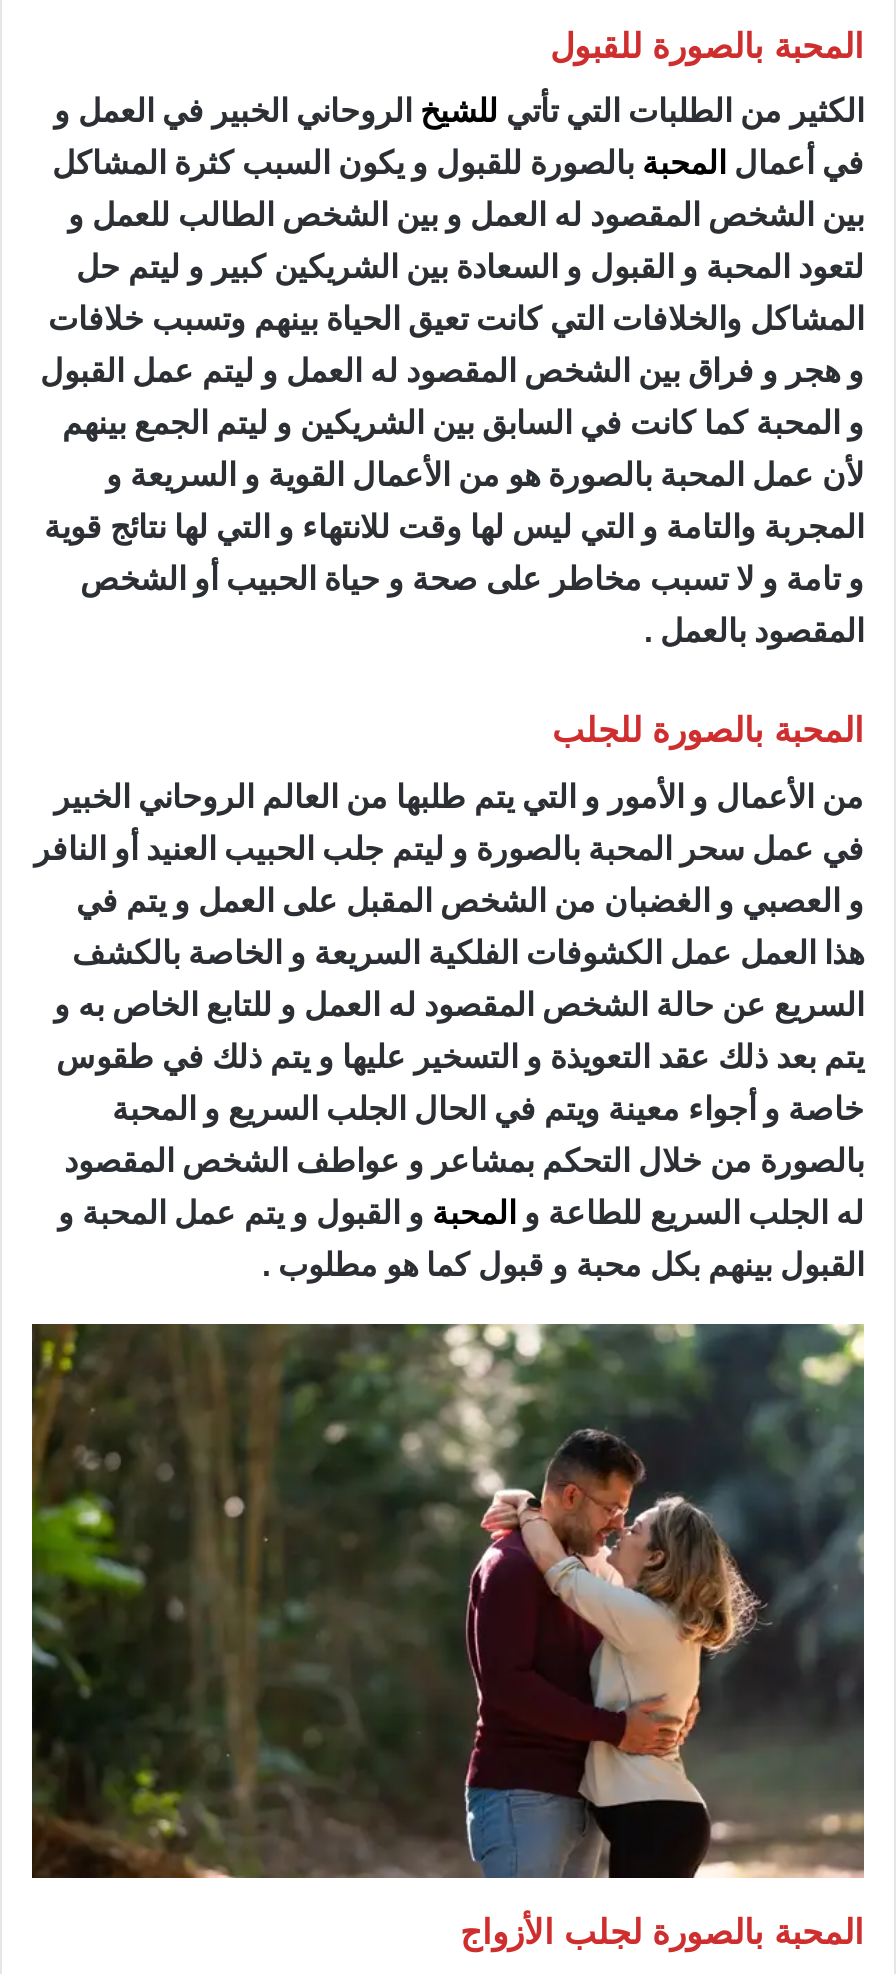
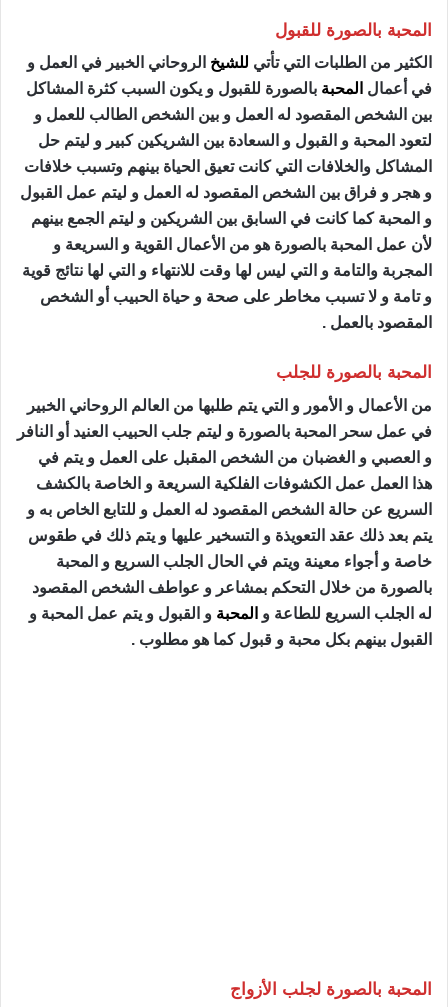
- [image]
